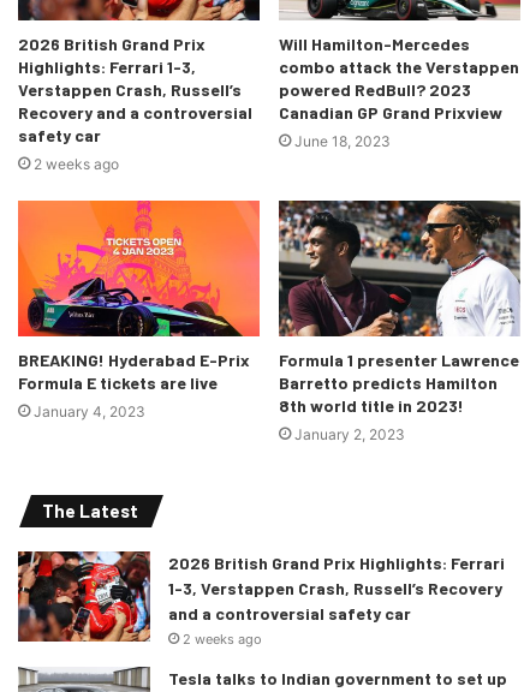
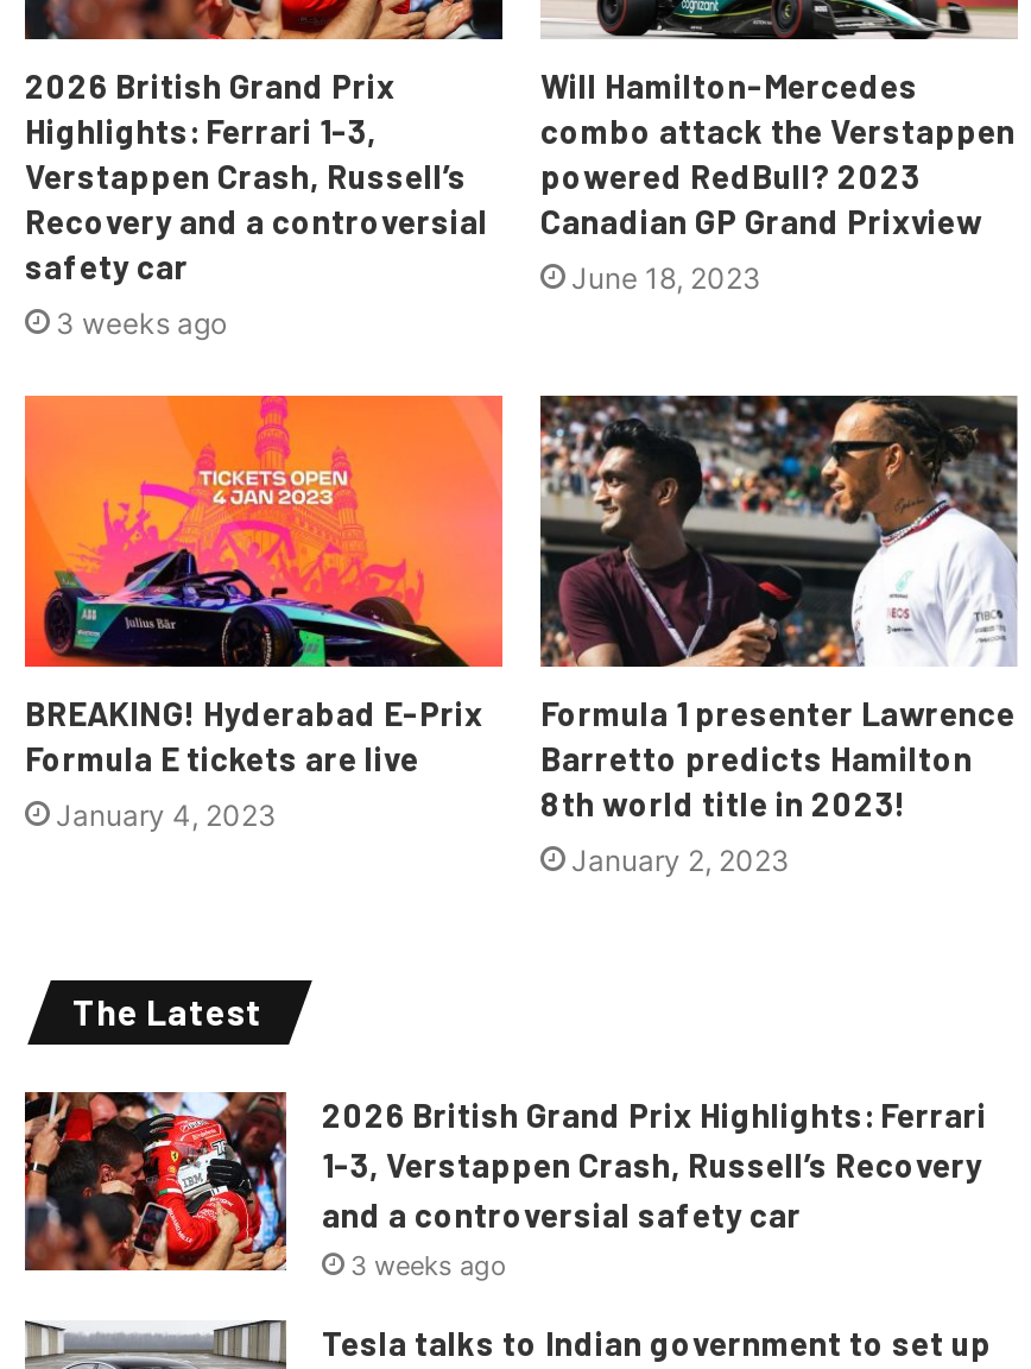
- 2 weeks ago
+ 3 weeks ago

- 2 weeks ago
+ 3 weeks ago
